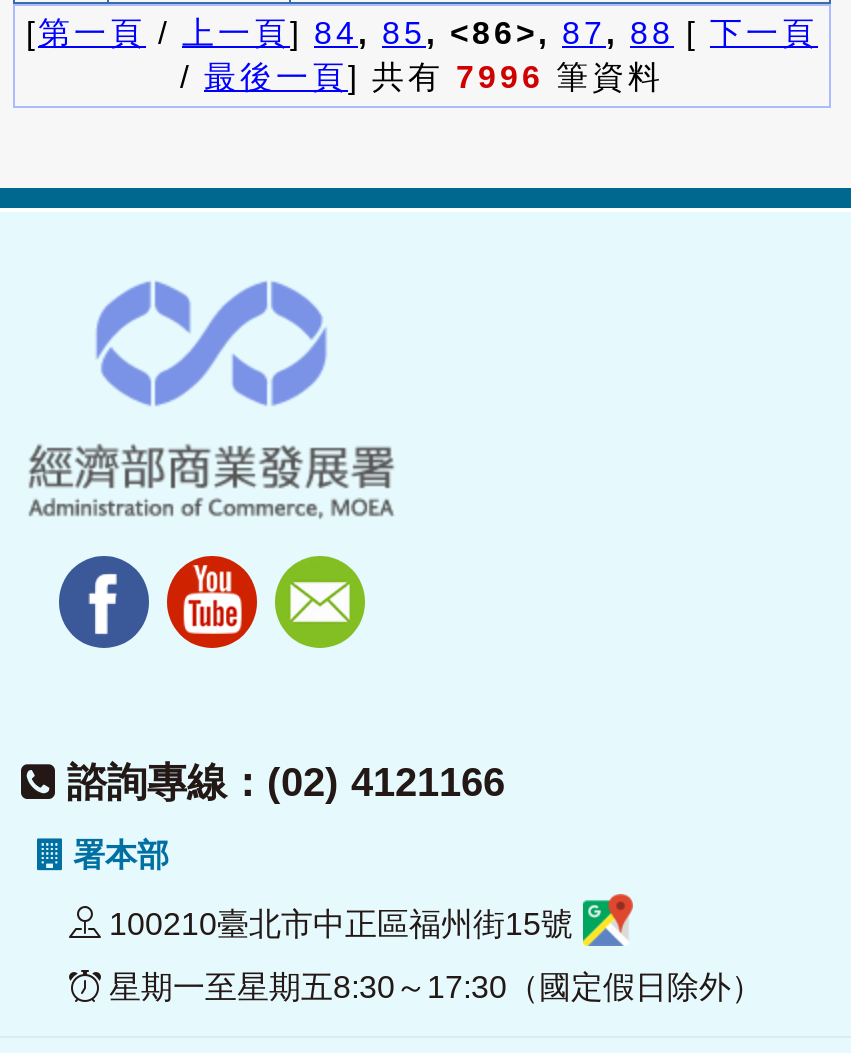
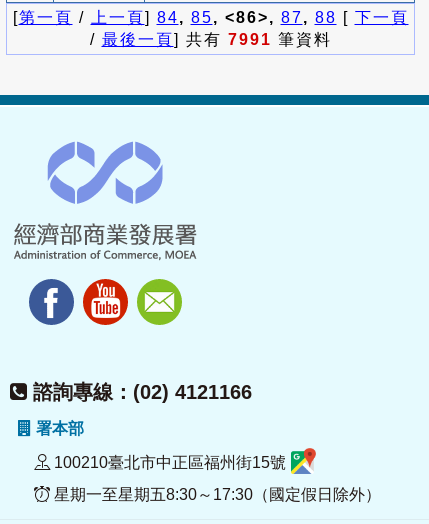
- /最後一頁] 共有7996筆資料
+ /最後一頁] 共有7991筆資料
